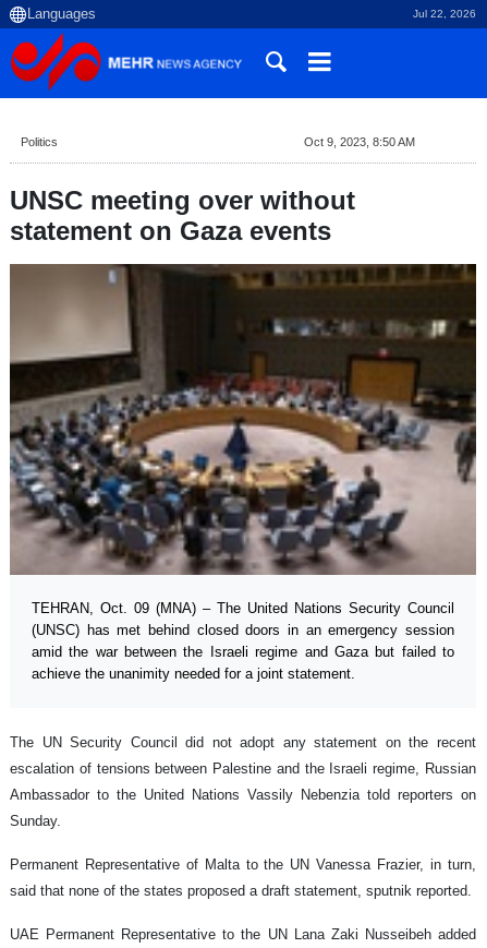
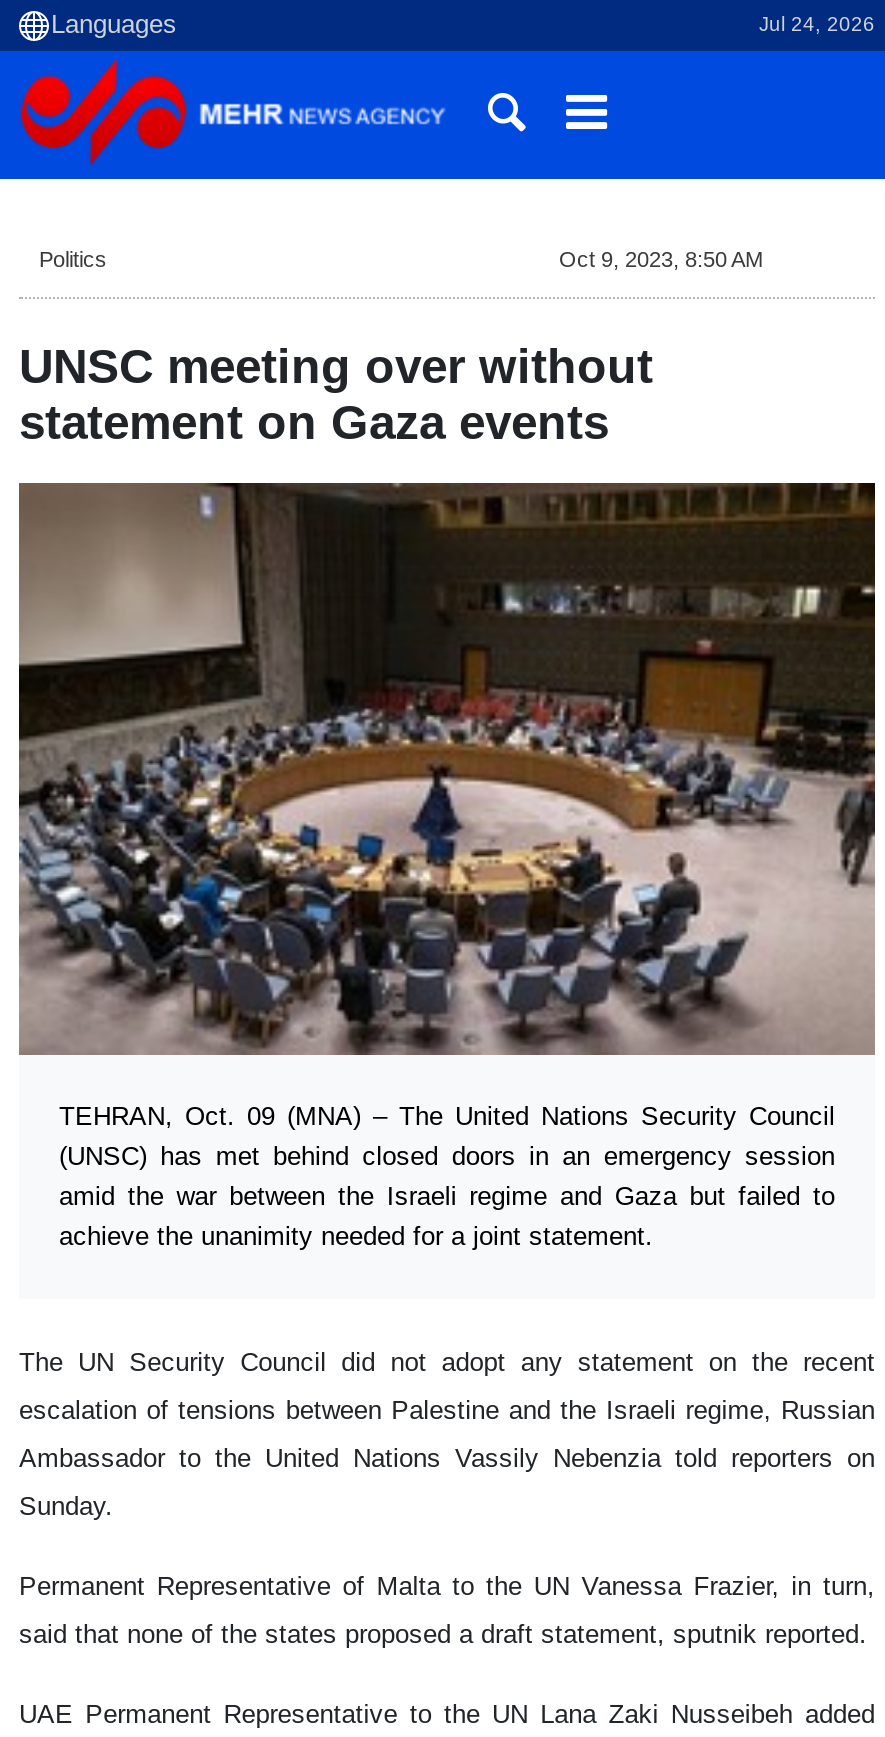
- Jul 22, 2026
+ Jul 24, 2026
